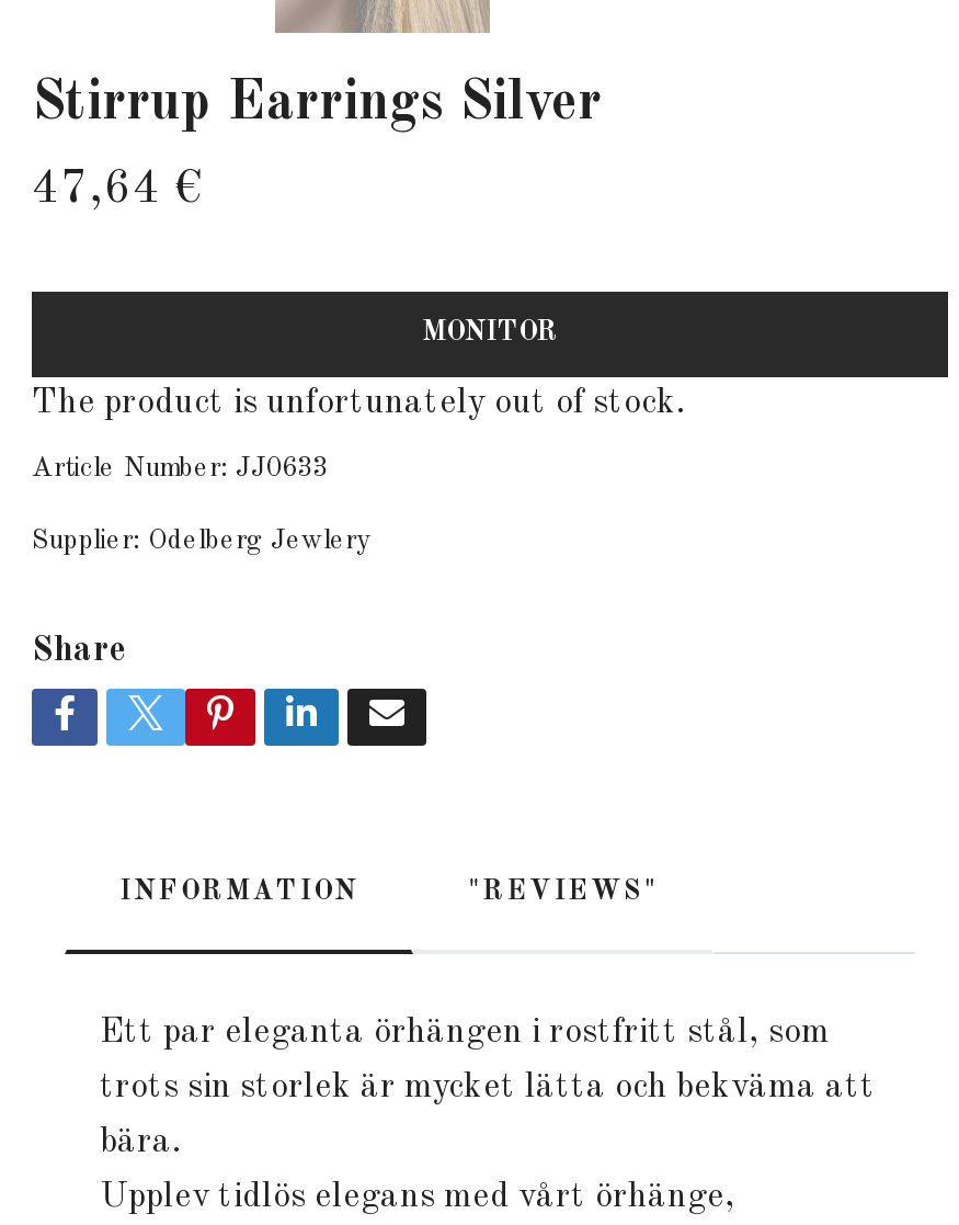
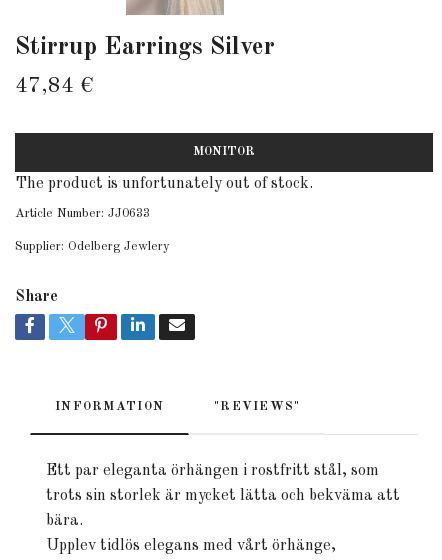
- 47,64 €
+ 47,84 €
